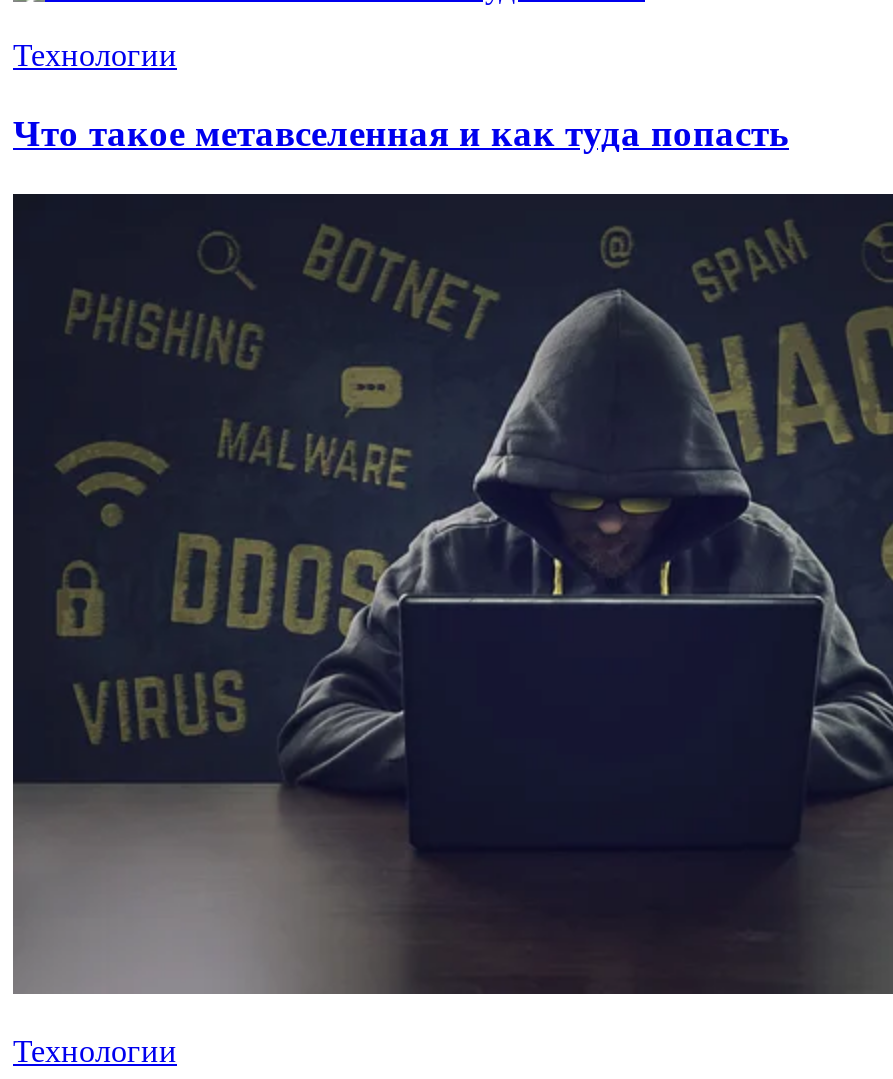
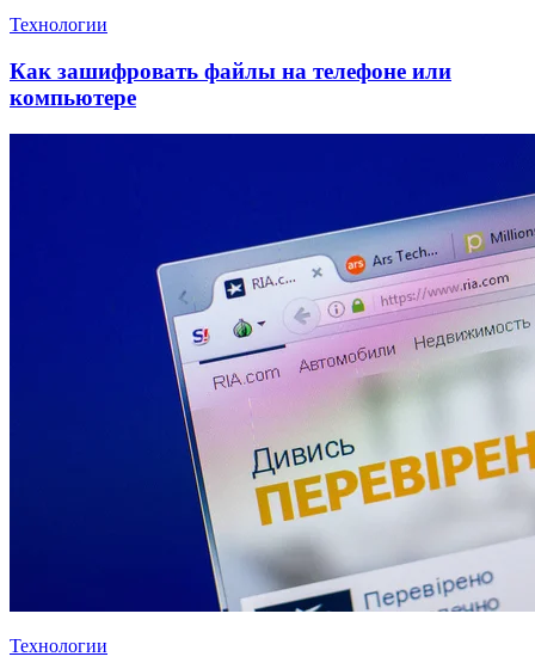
- Что такое метавселенная и как туда попасть
+ Как зашифровать файлы на телефоне или
+ компьютере

- [image]
+ [image]
